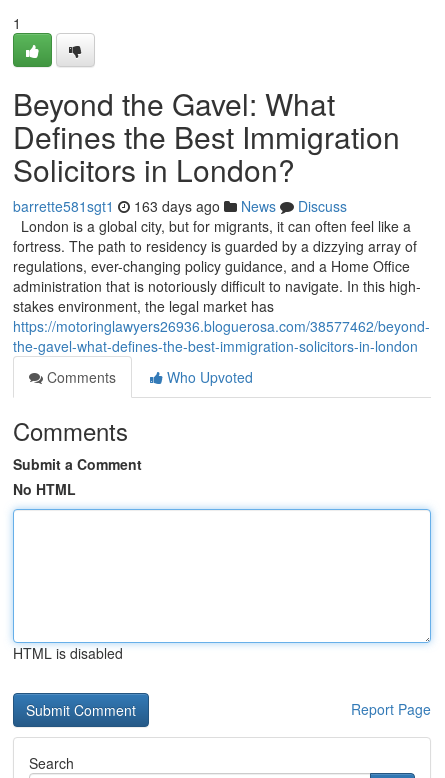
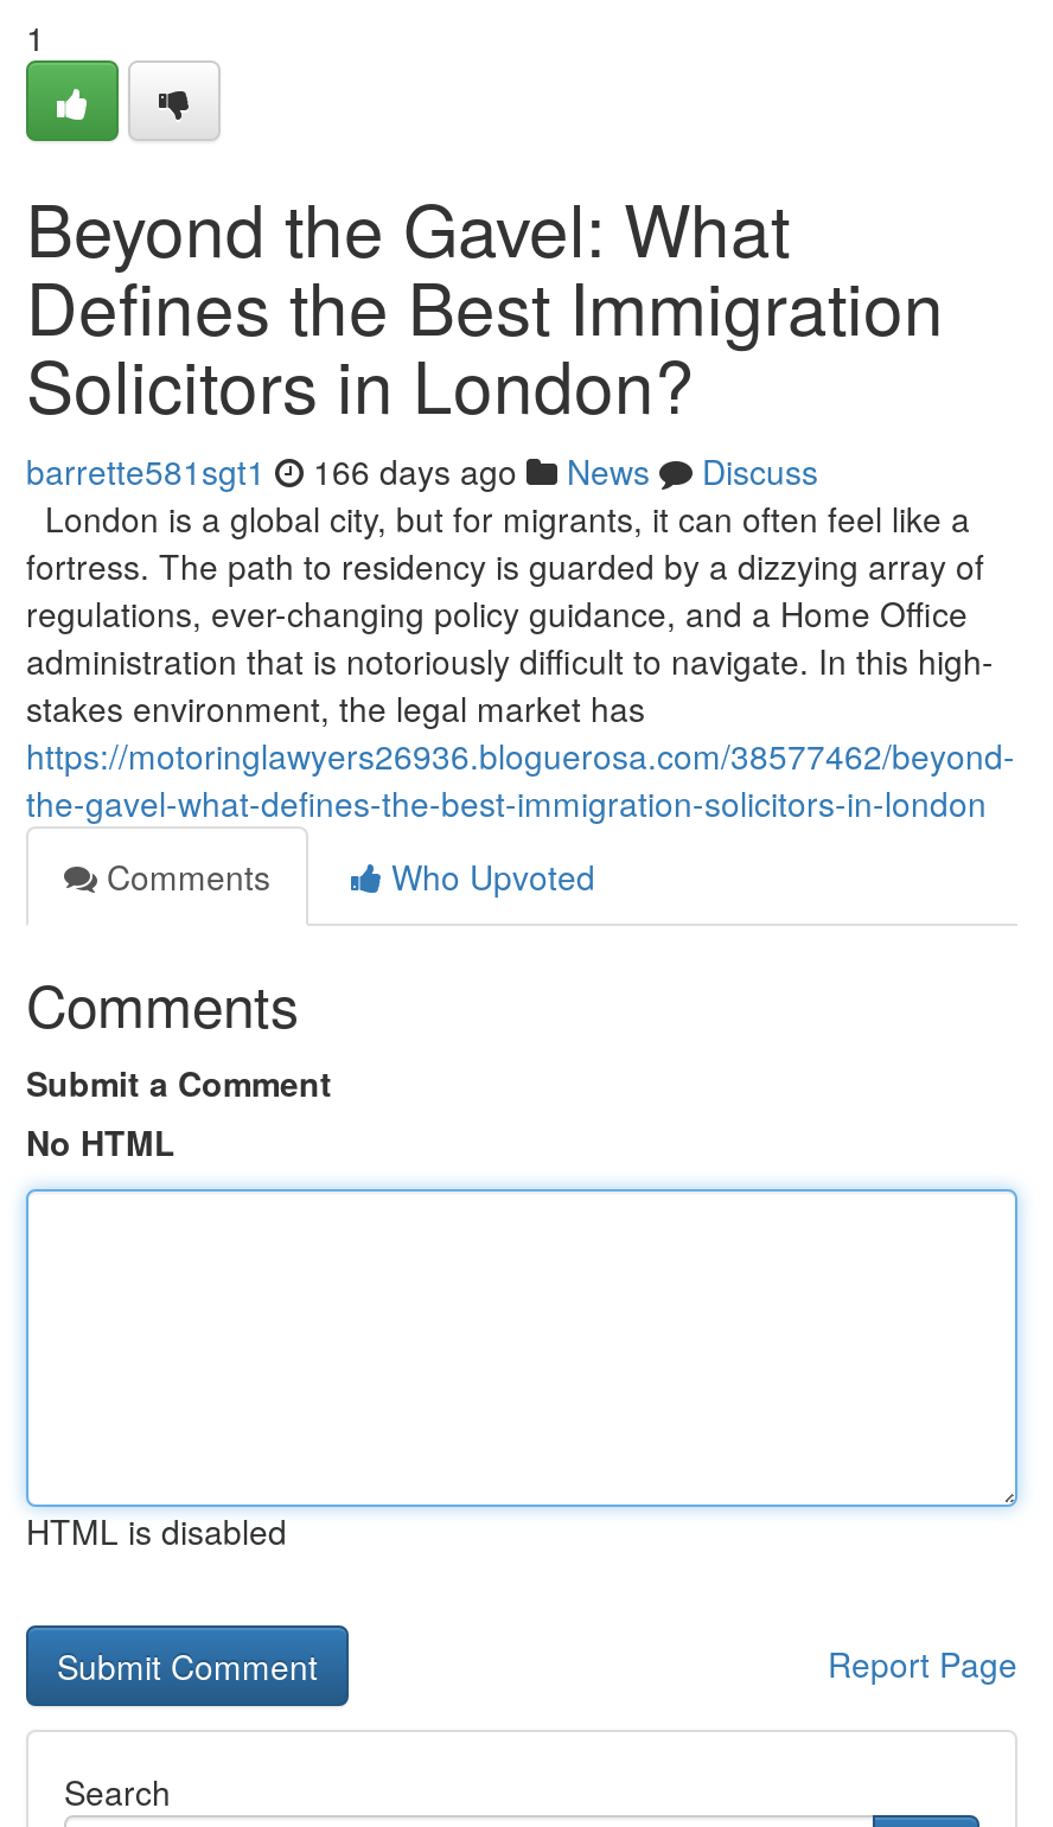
- barrette581sgt1 163 days ago News Discuss
+ barrette581sgt1 166 days ago News Discuss
